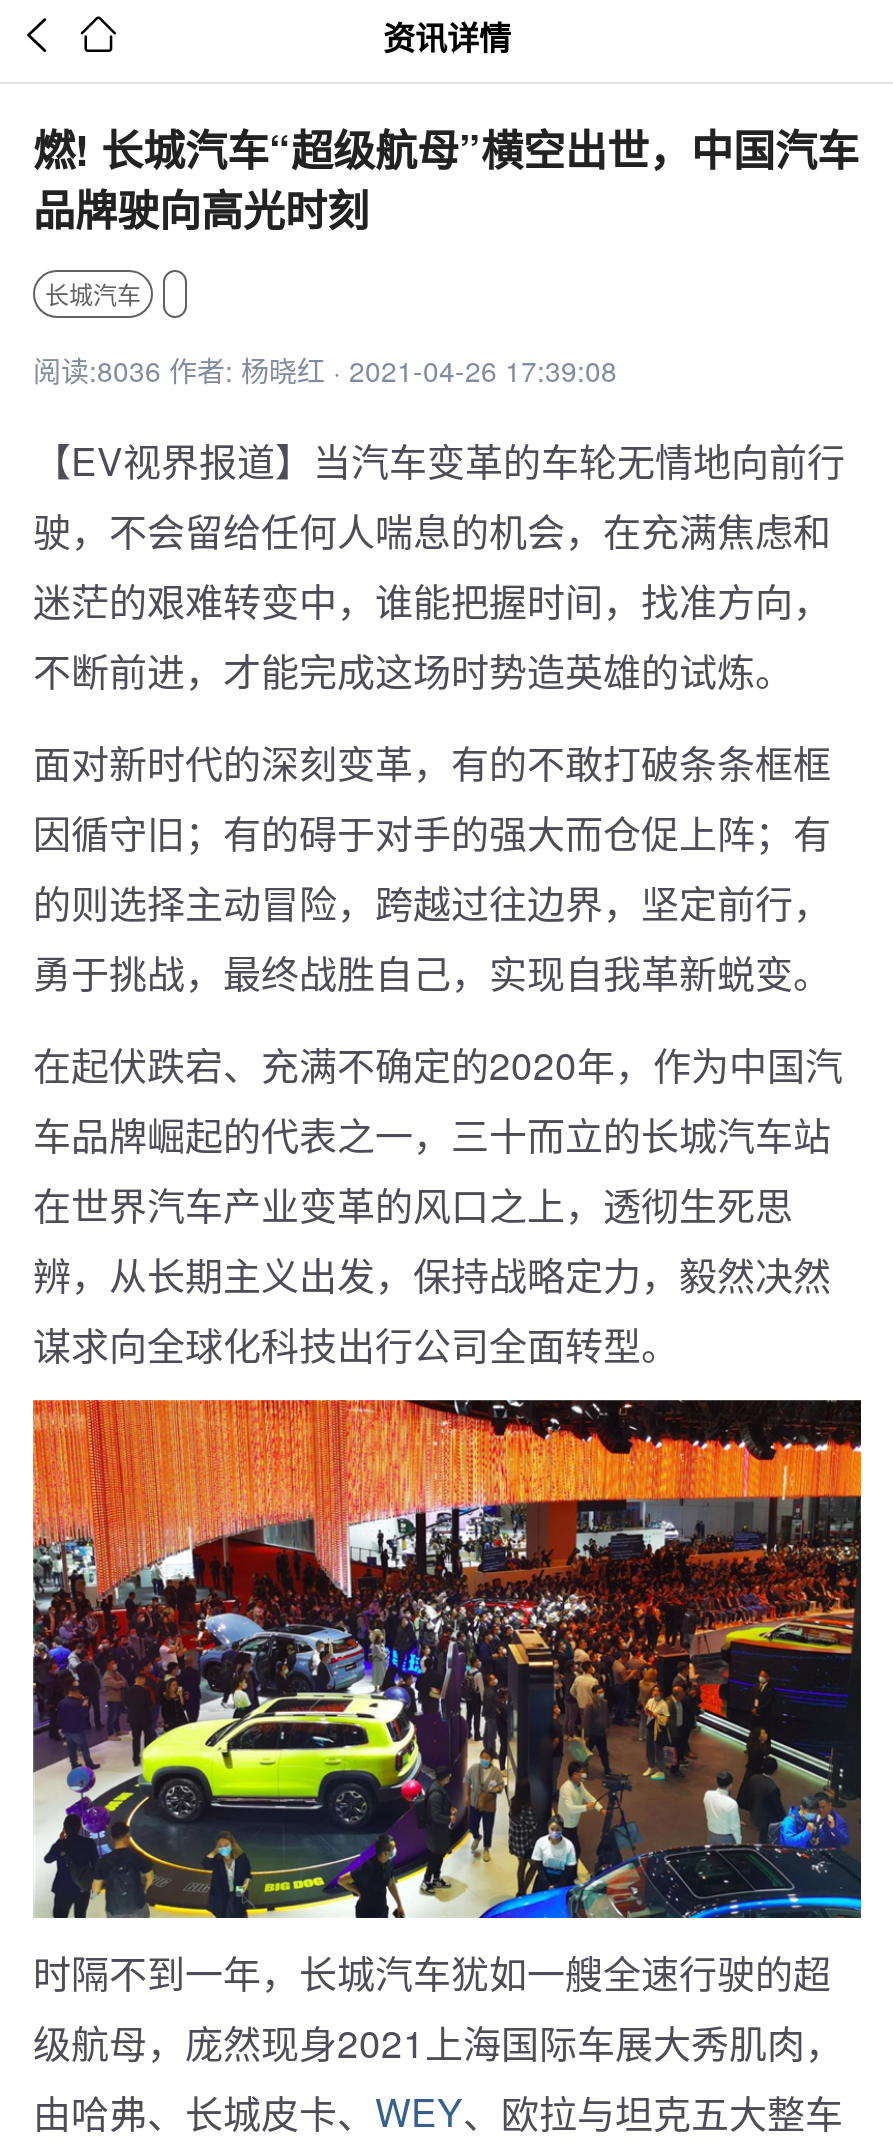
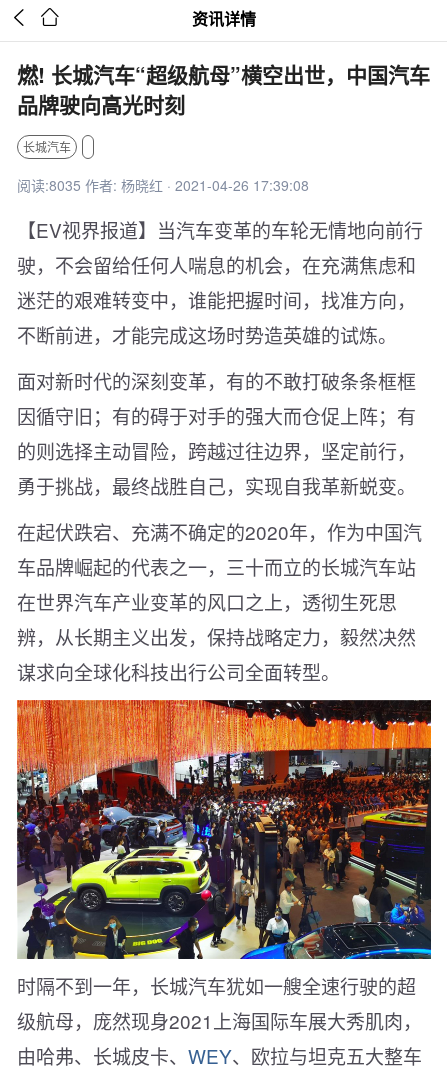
- 阅读:8036 作者: 杨晓红 · 2021-04-26 17:39:08
+ 阅读:8035 作者: 杨晓红 · 2021-04-26 17:39:08
